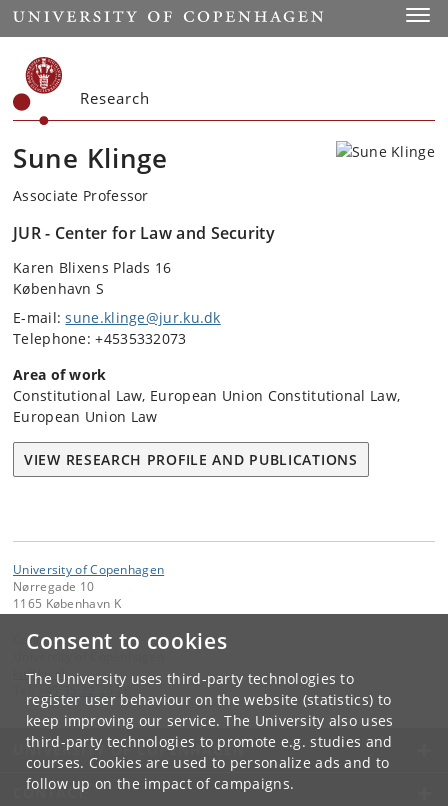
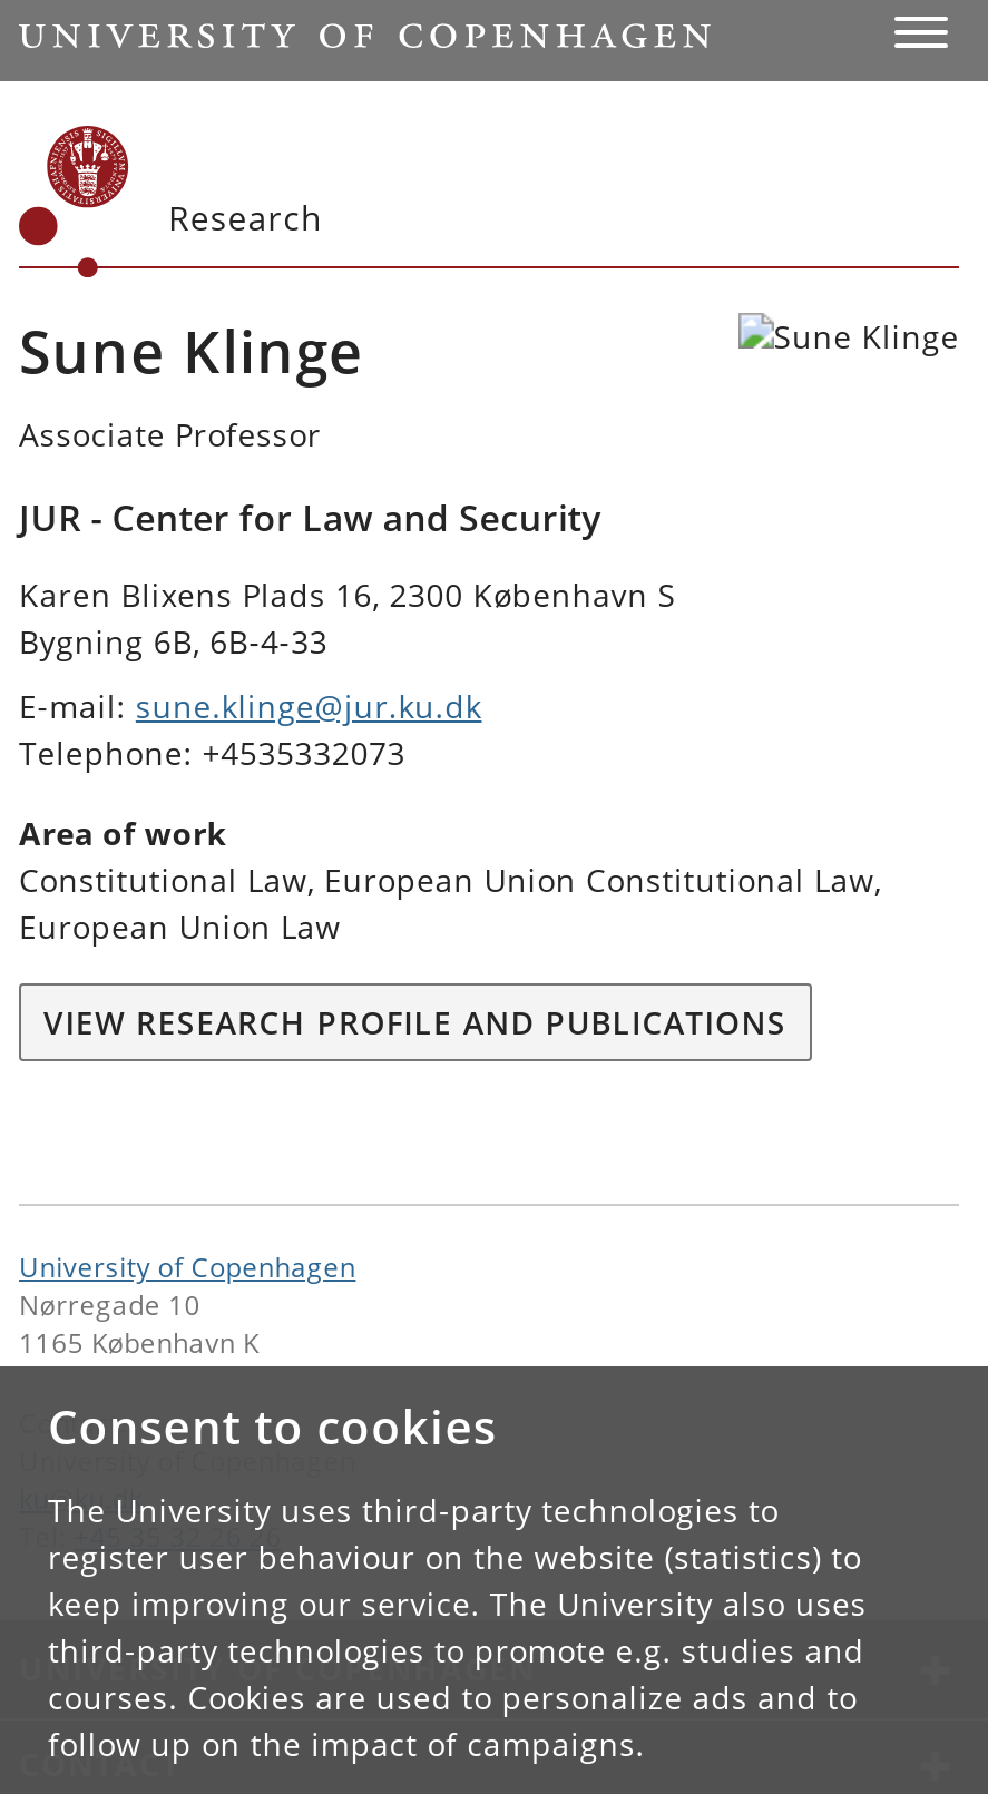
- Karen Blixens Plads 16
- København S
+ Karen Blixens Plads 16, 2300 København S
+ Bygning 6B, 6B-4-33
